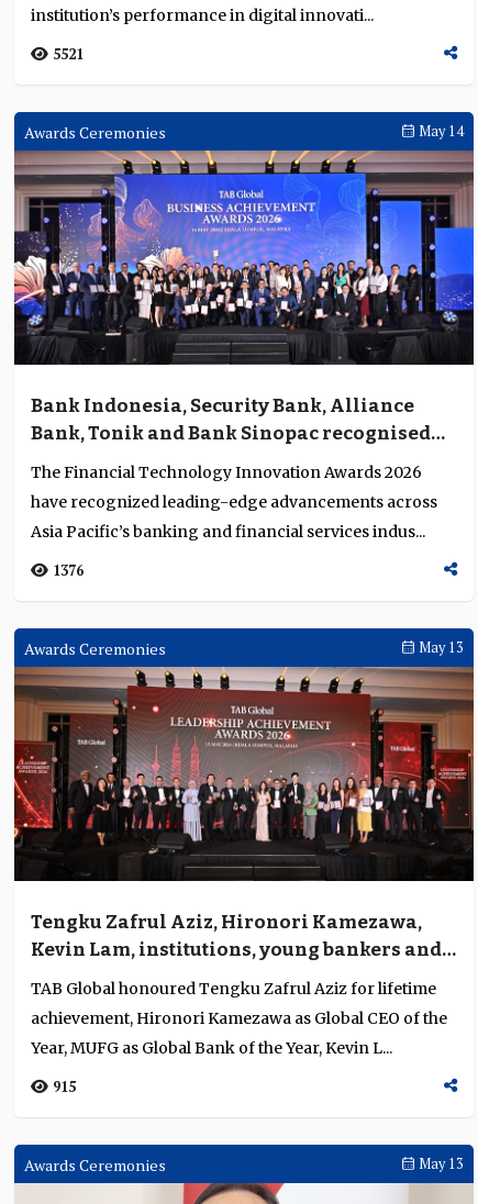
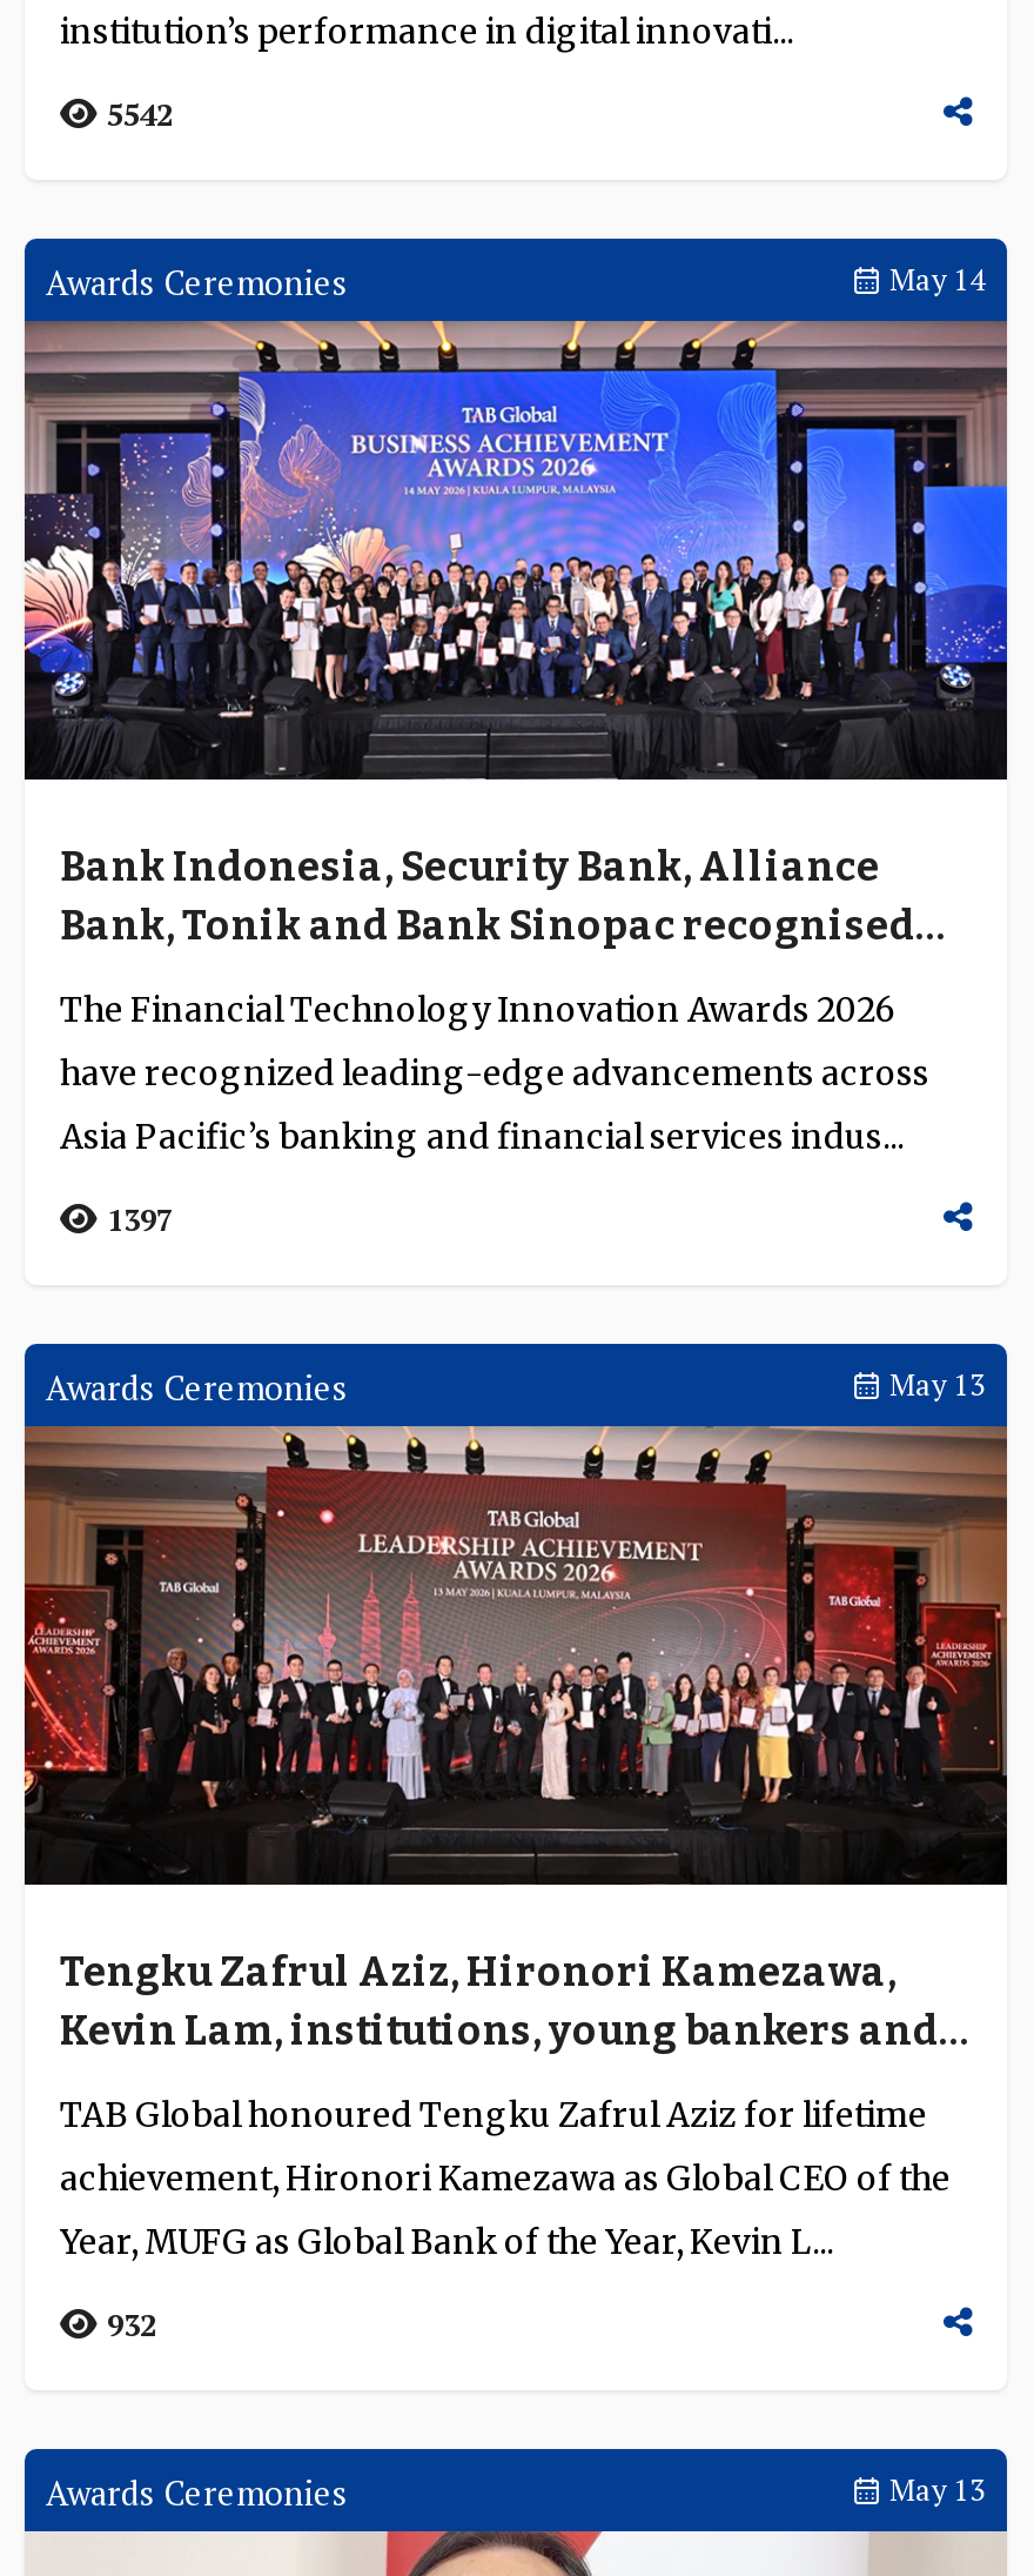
- 5521
+ 5542

- 1376
+ 1397

- 915
+ 932
